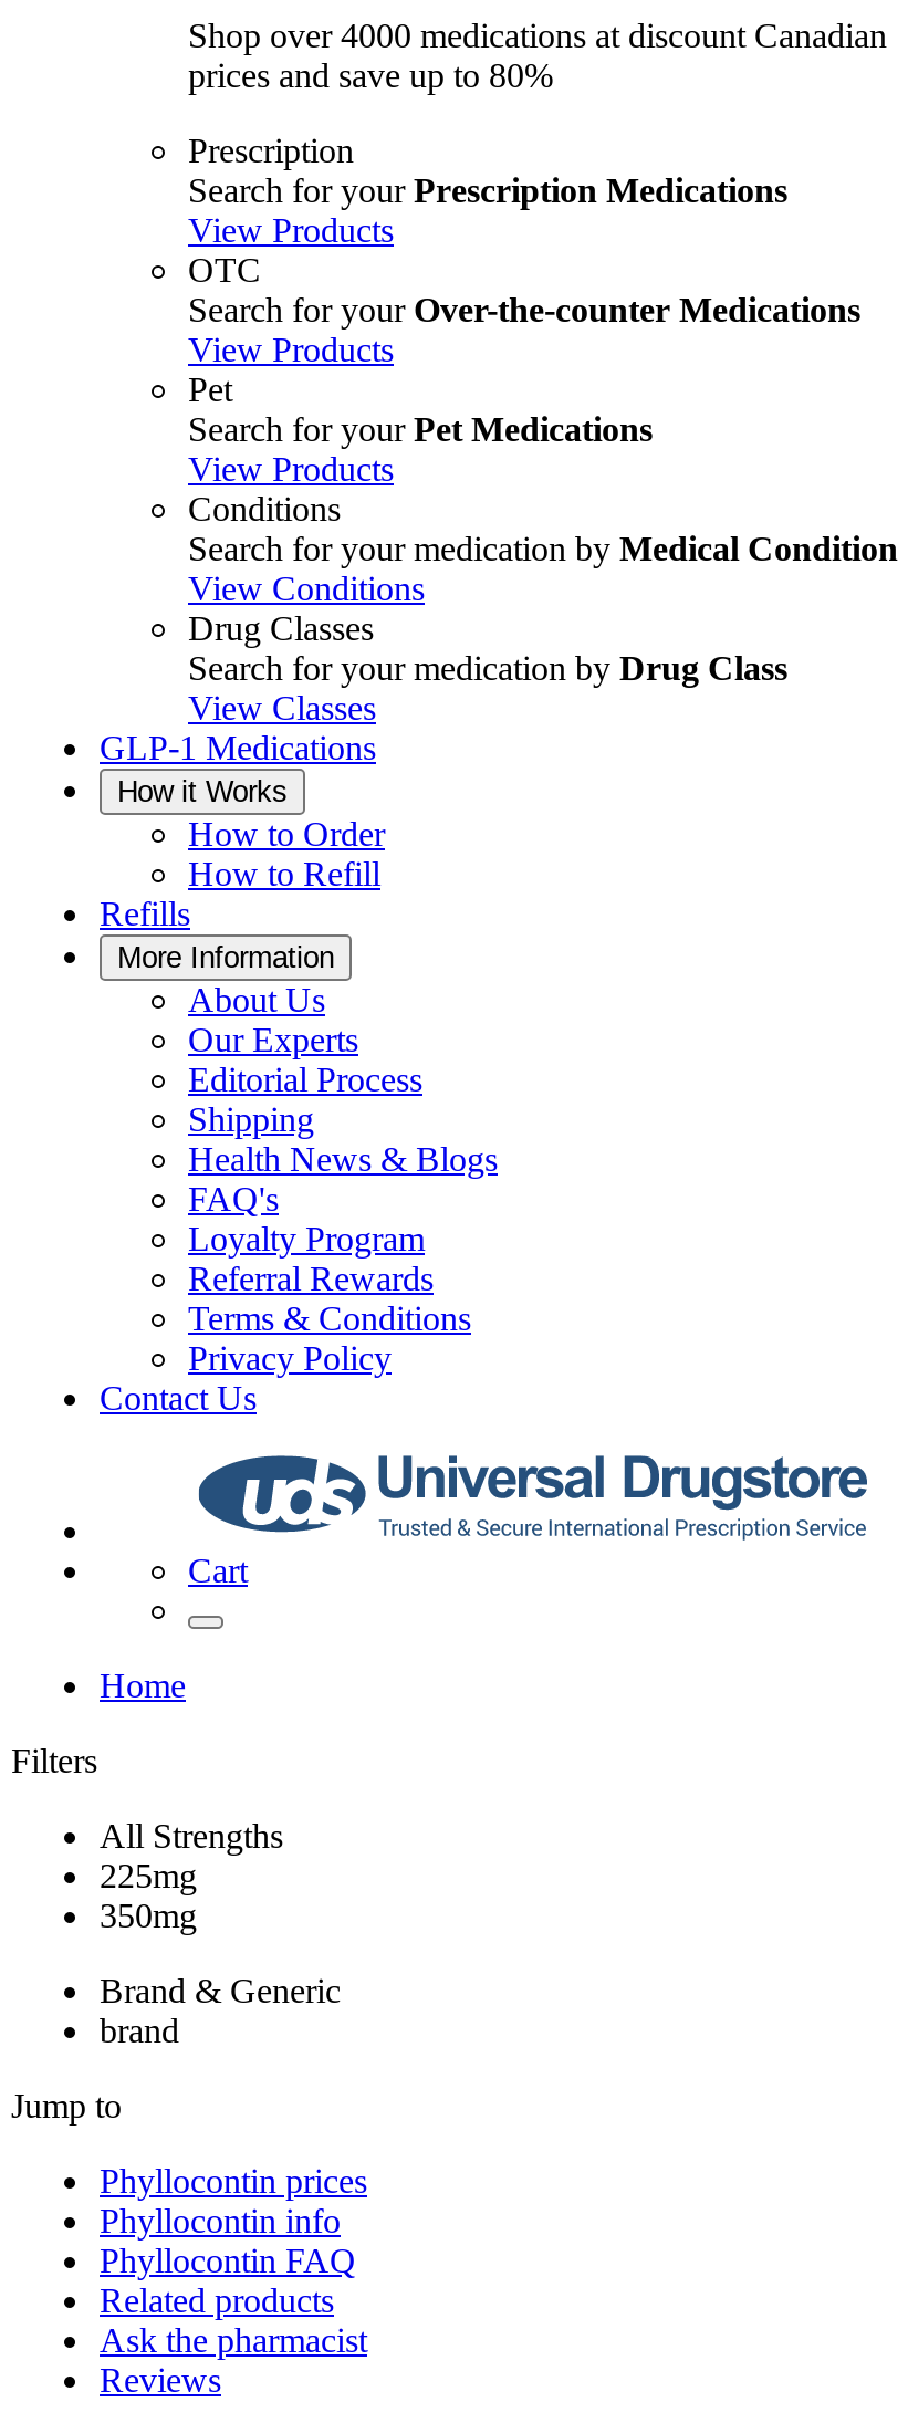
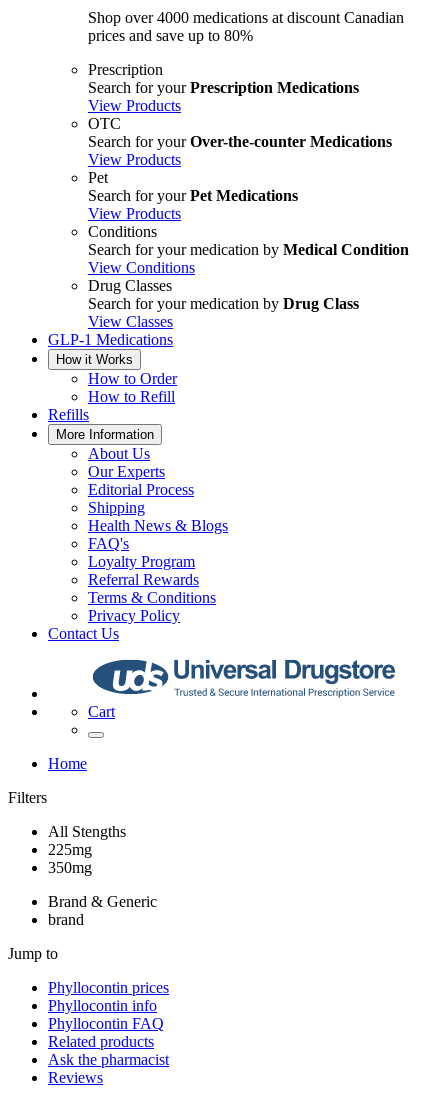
- All Strengths
+ All Stengths
